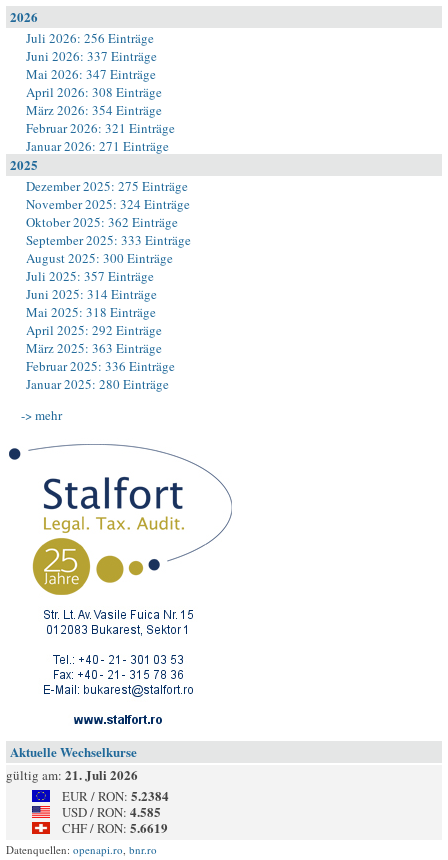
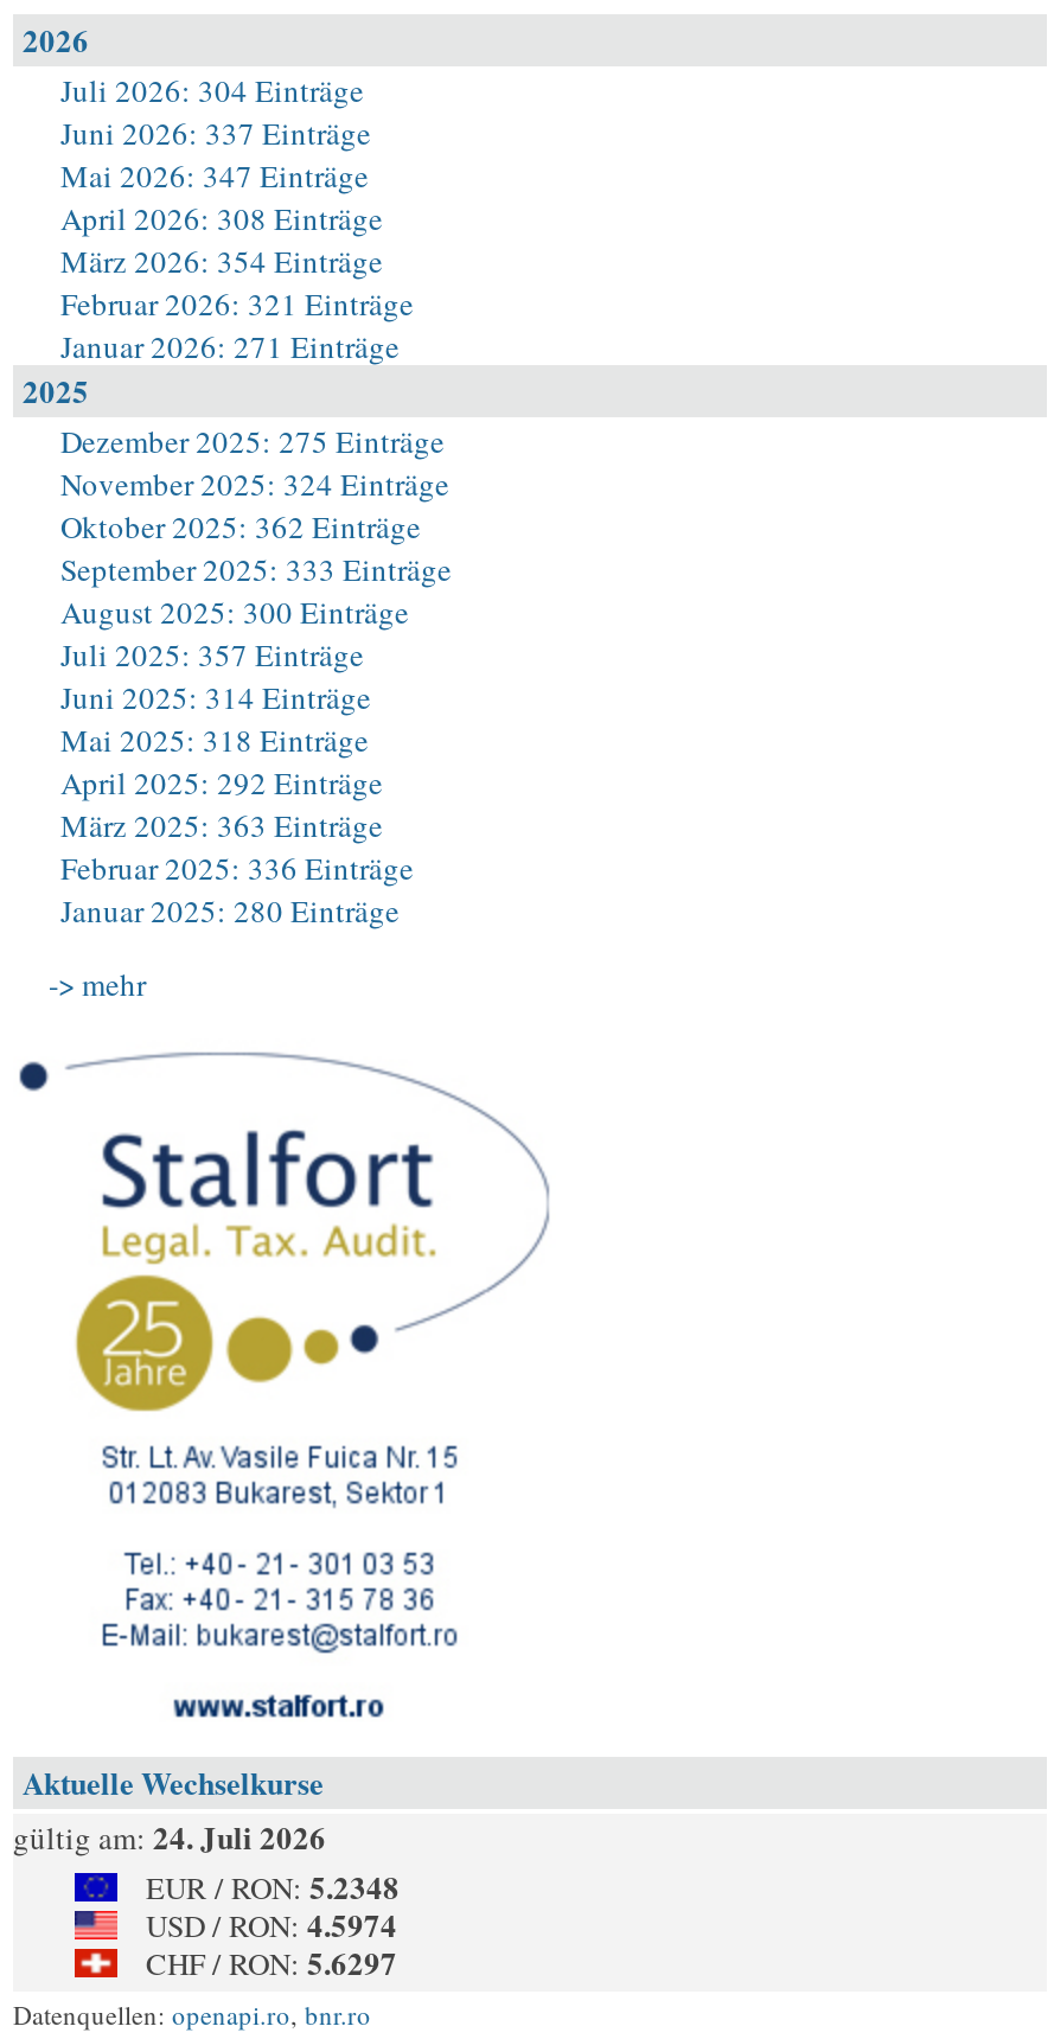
- Juli 2026: 256 Einträge
+ Juli 2026: 304 Einträge

- gültig am: 21. Juli 2026
+ gültig am: 24. Juli 2026

- EUR / RON: 5.2384
+ EUR / RON: 5.2348

- USD / RON: 4.585
+ USD / RON: 4.5974

- CHF / RON: 5.6619
+ CHF / RON: 5.6297
